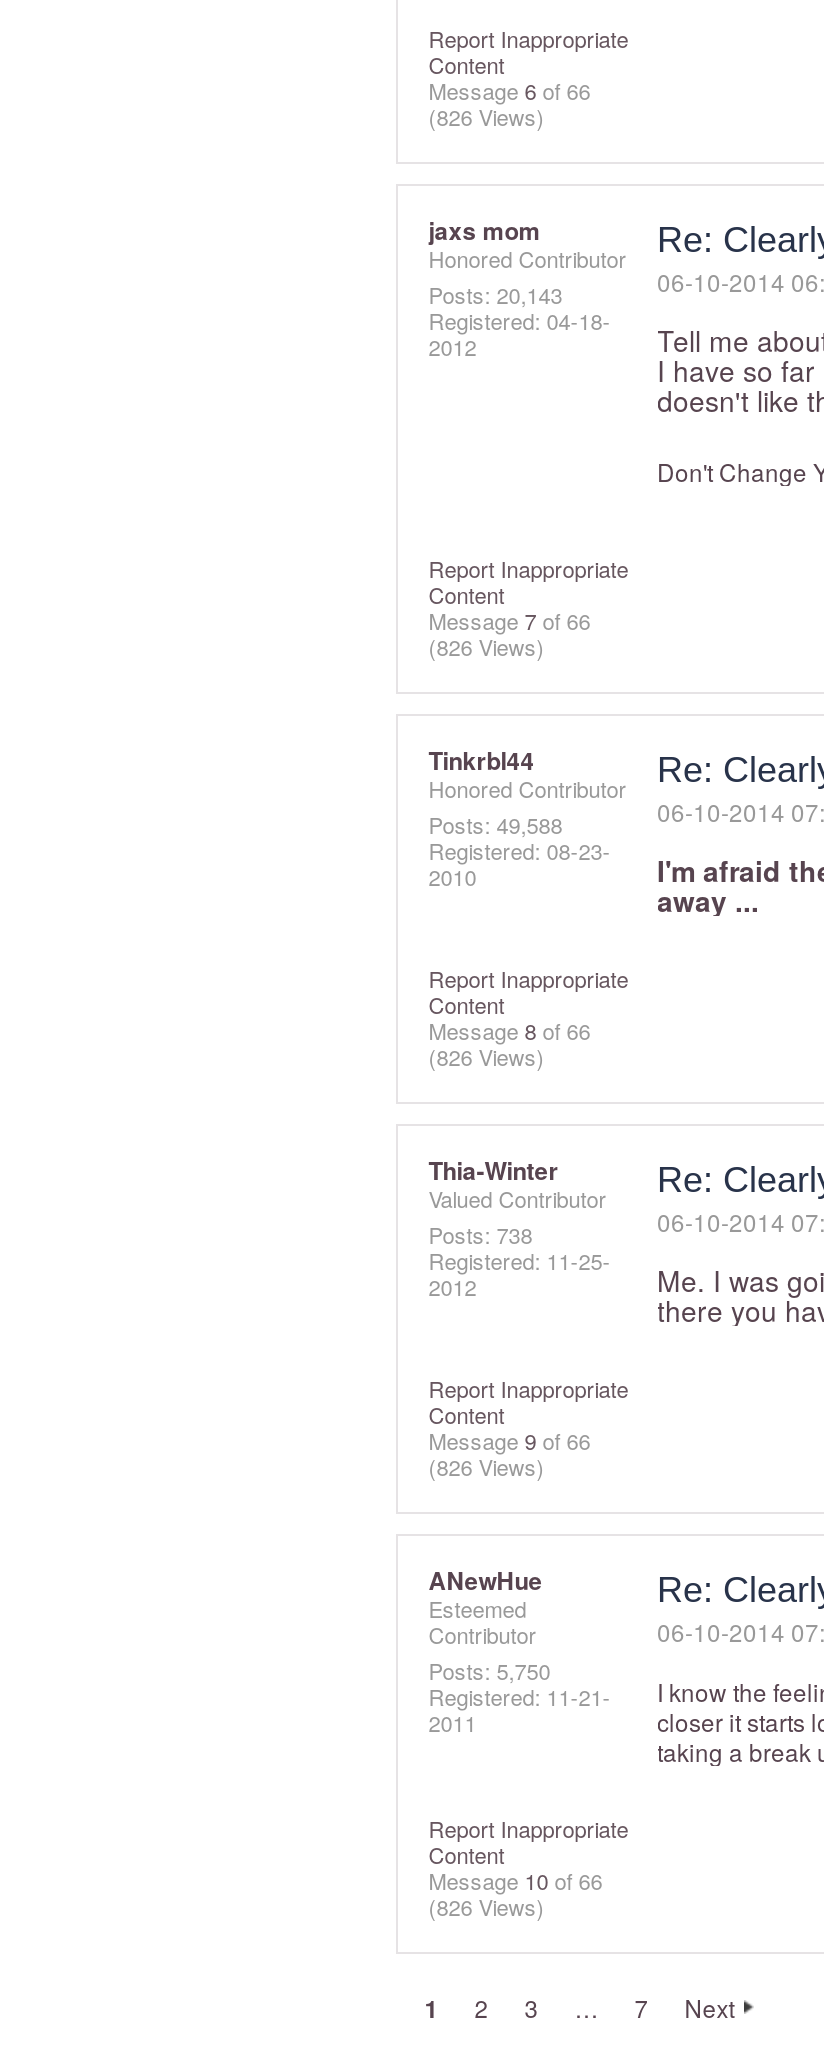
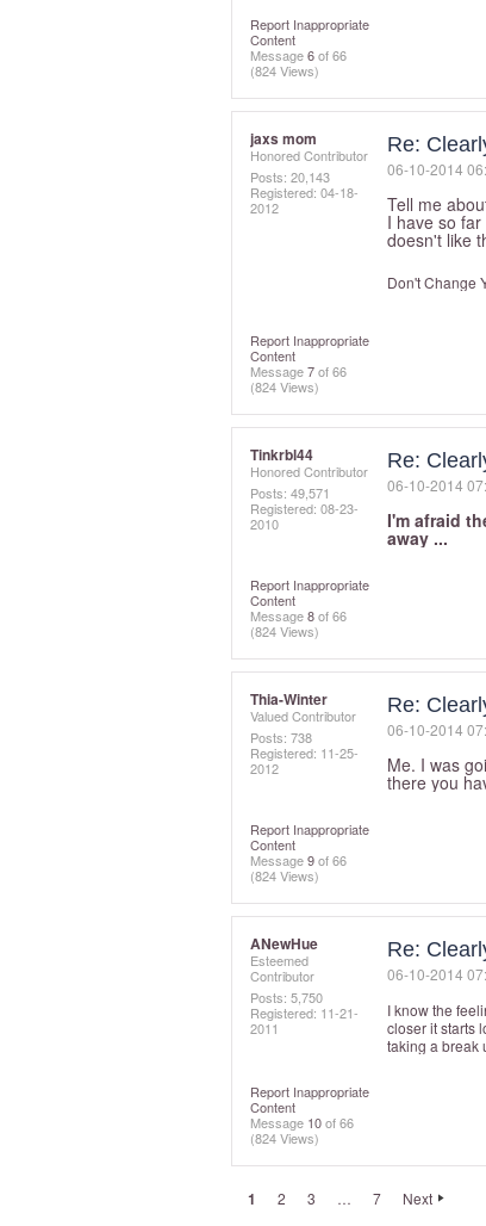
- (826 Views)
+ (824 Views)

- (826 Views)
+ (824 Views)

- Posts: 49,588
+ Posts: 49,571

- (826 Views)
+ (824 Views)

- (826 Views)
+ (824 Views)

- (826 Views)
+ (824 Views)
